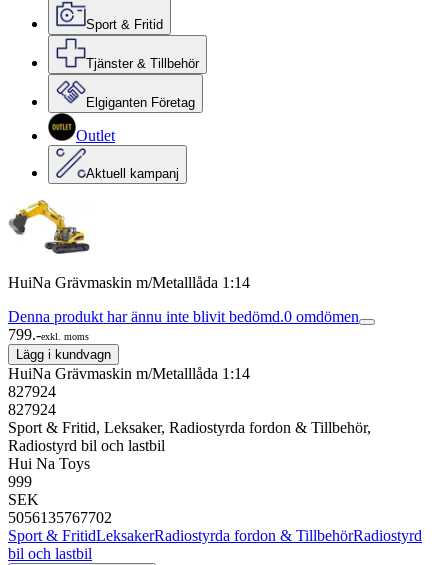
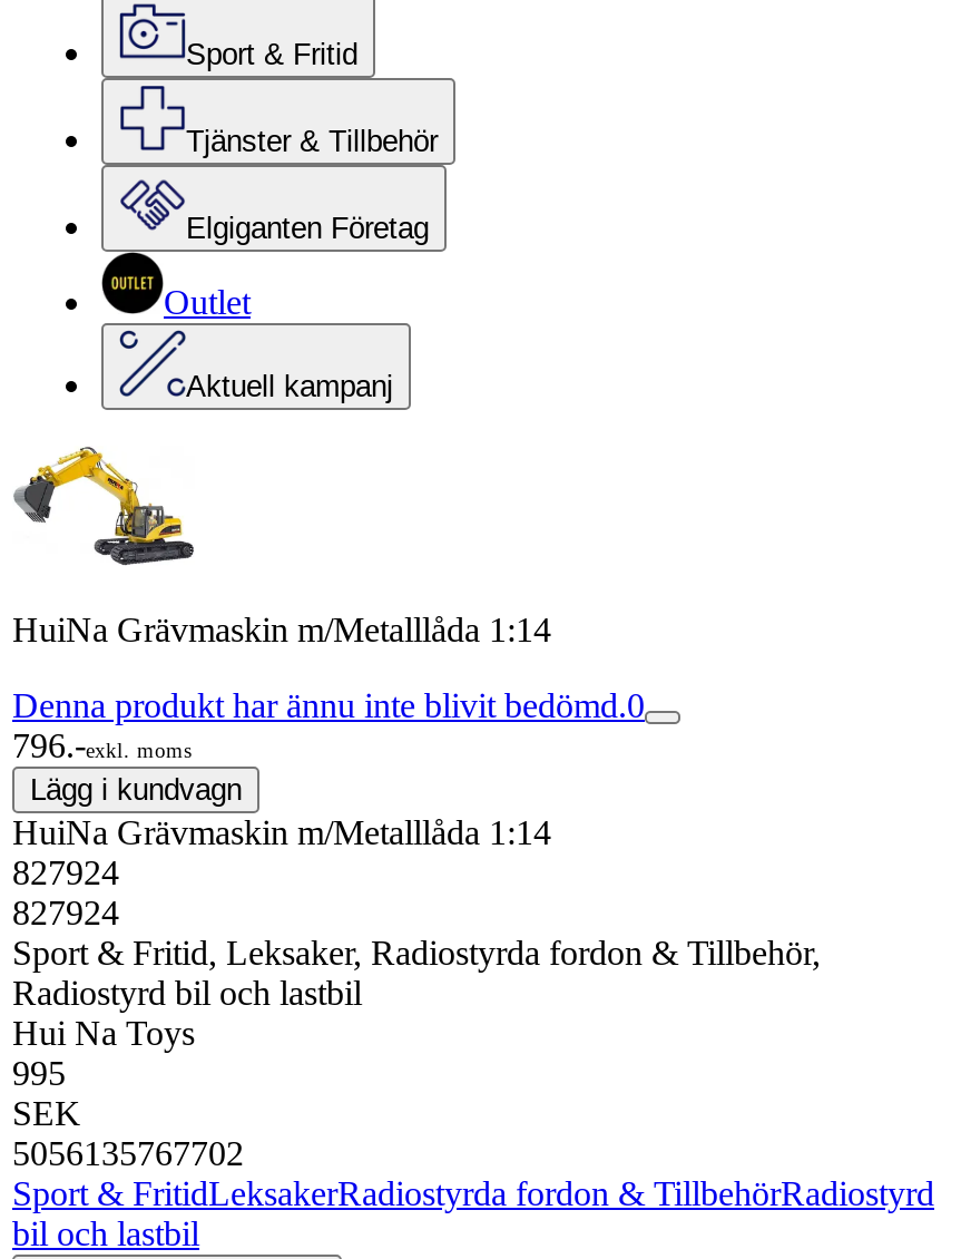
- Denna produkt har ännu inte blivit bedömd.0 omdömen
- 799.-exkl. moms
+ Denna produkt har ännu inte blivit bedömd.0
+ 796.-exkl. moms

- 999
+ 995
